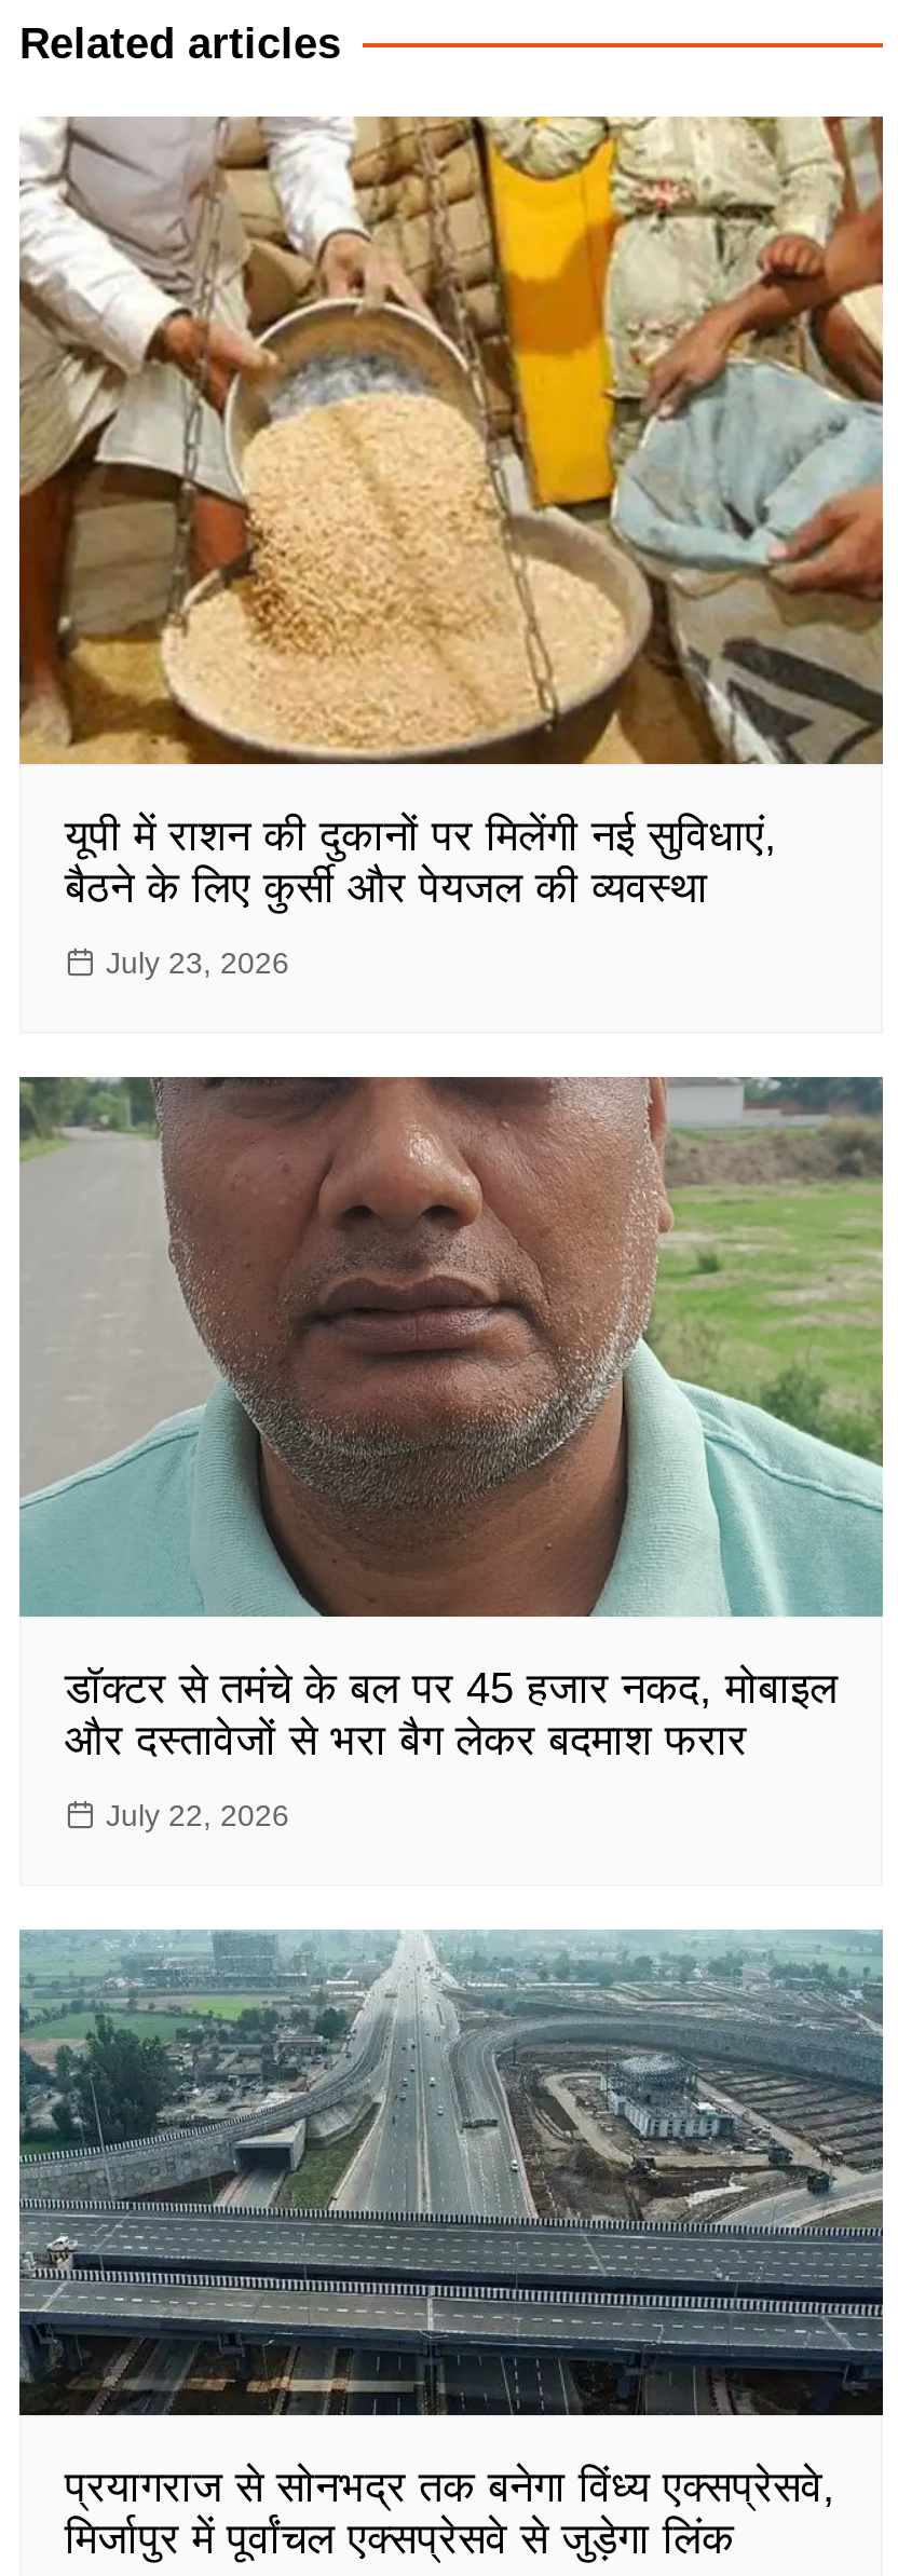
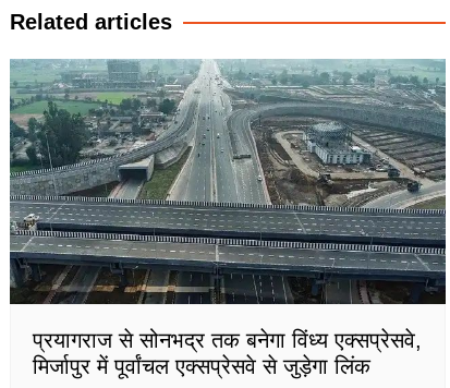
- [image]
- यूपी में राशन की दुकानों पर मिलेंगी नई सुविधाएं,
- बैठने के लिए कुर्सी और पेयजल की व्यवस्था
- July 23, 2026

- [image]
- डॉक्टर से तमंचे के बल पर 45 हजार नकद, मोबाइल
- और दस्तावेजों से भरा बैग लेकर बदमाश फरार
- July 22, 2026
